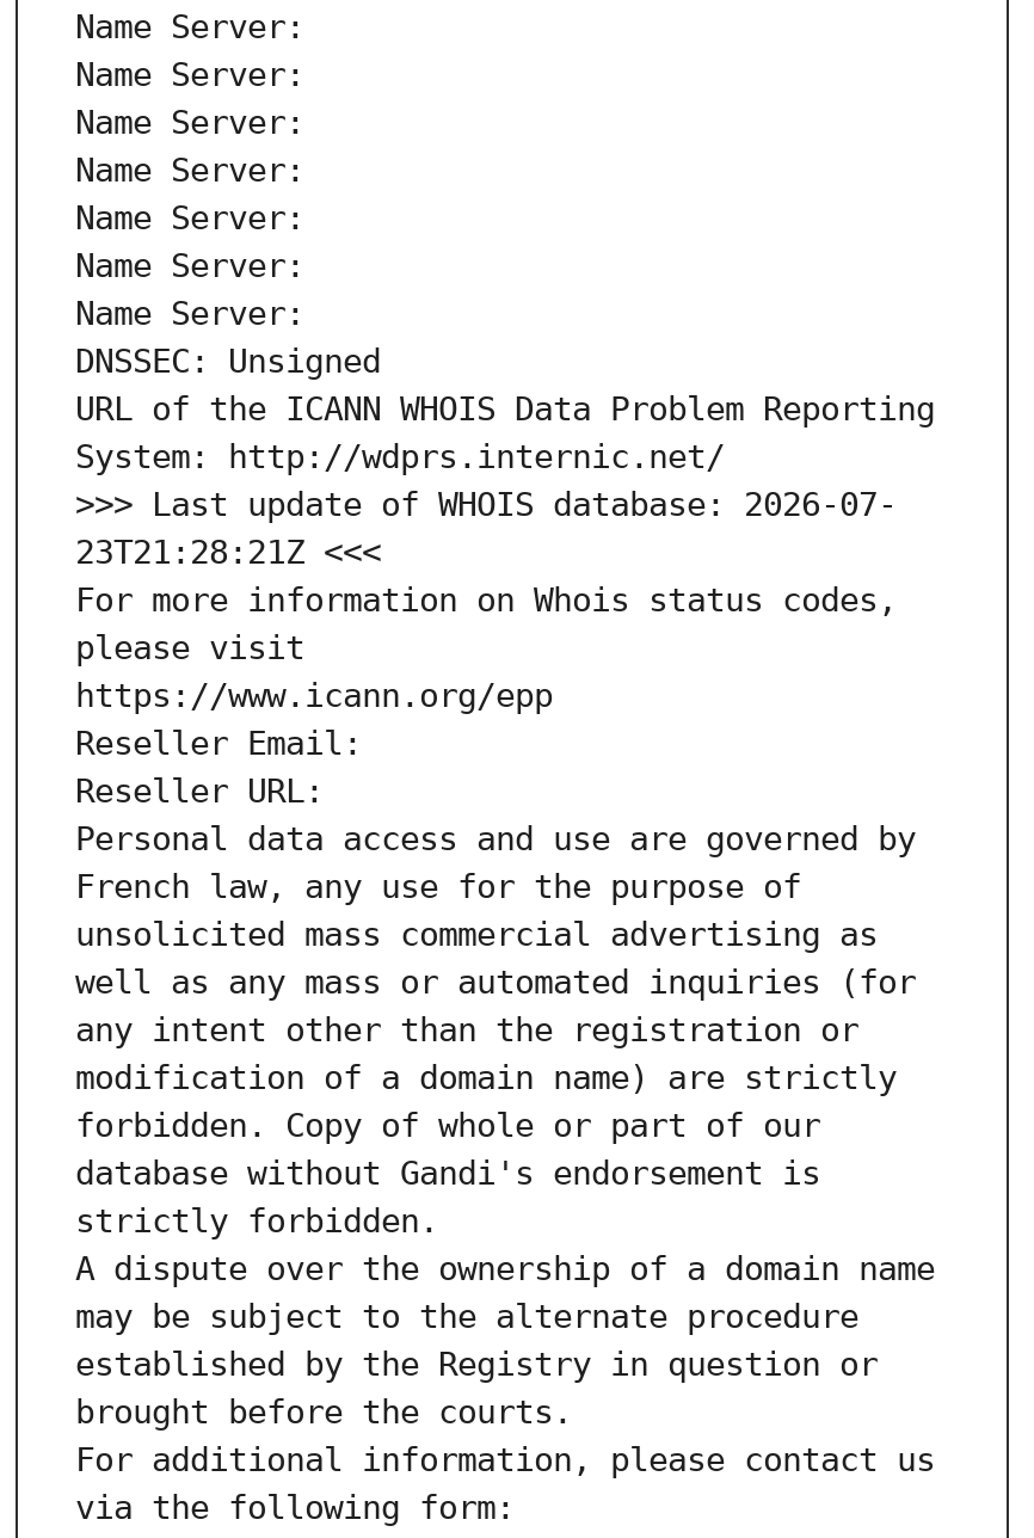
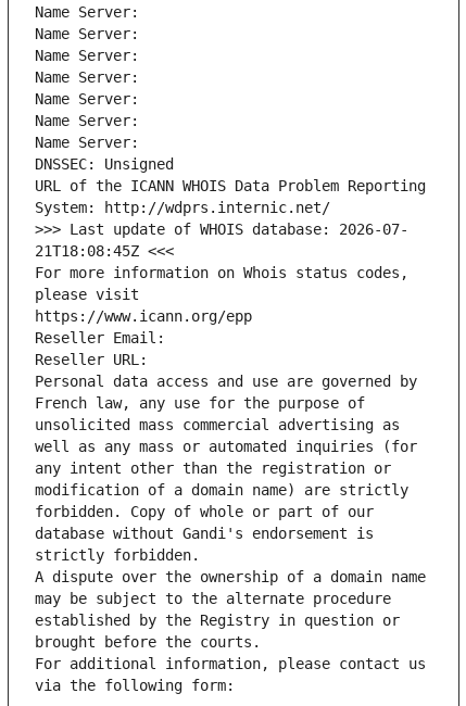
- 23T21:28:21Z <<<
+ 21T18:08:45Z <<<
